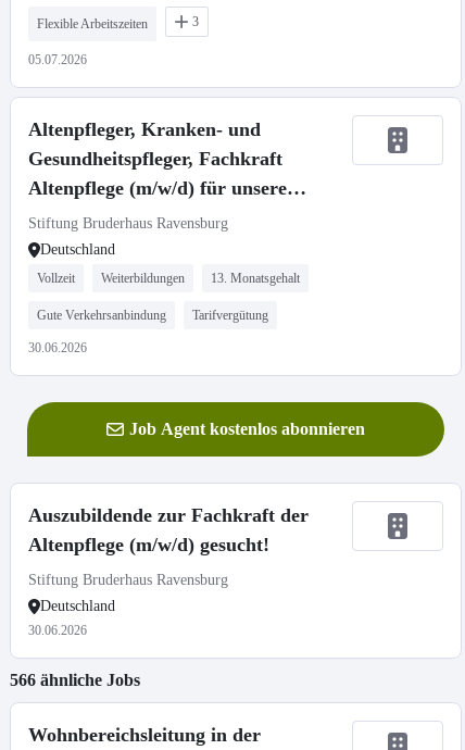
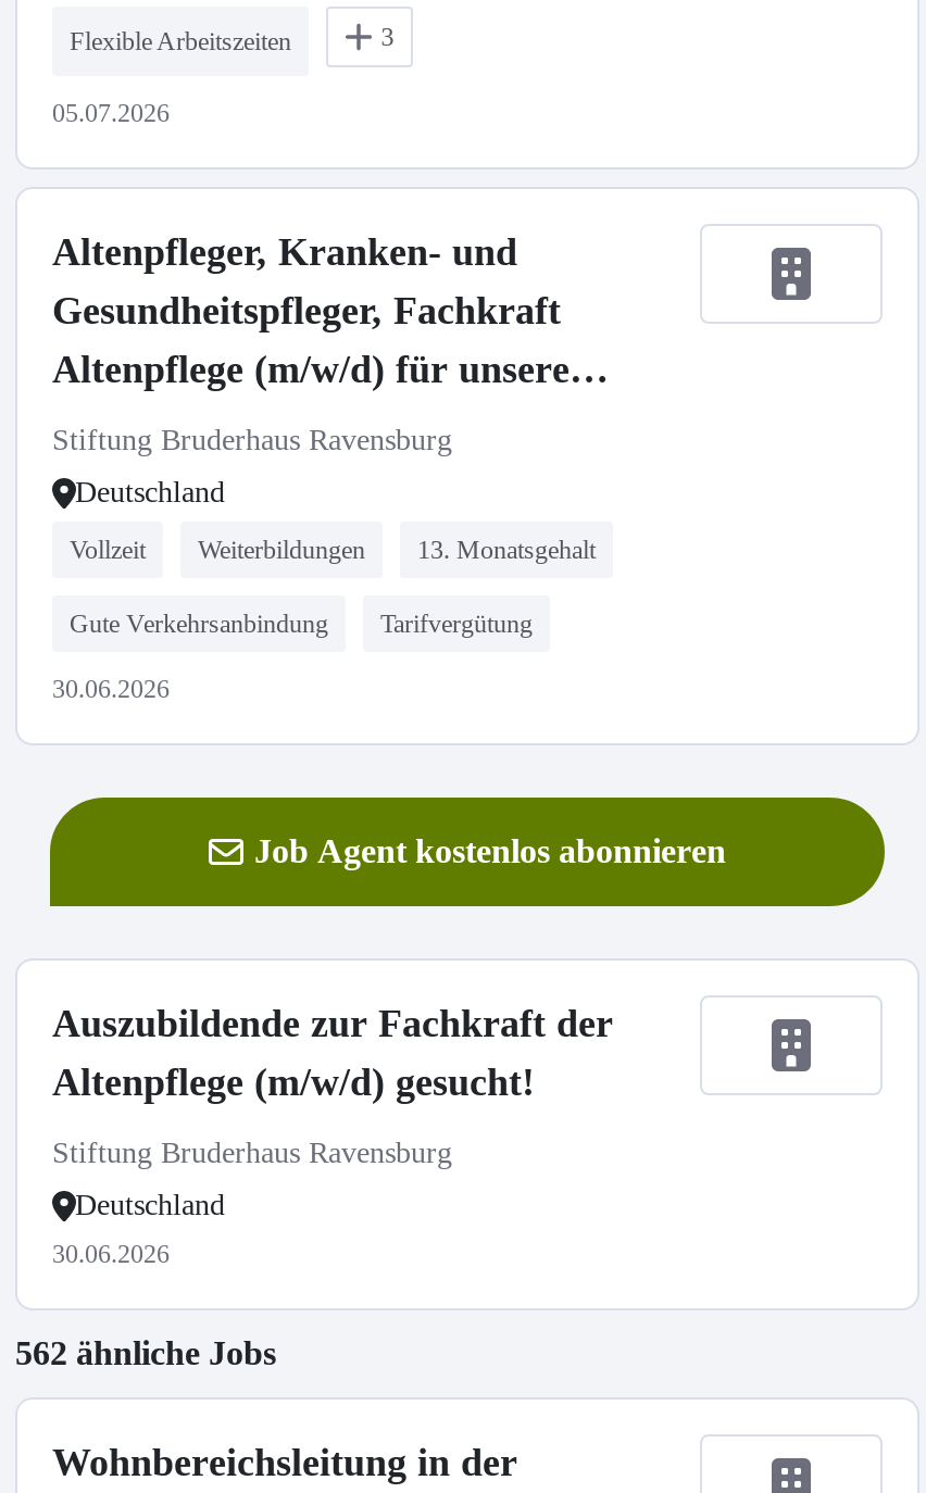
- 566 ähnliche Jobs
+ 562 ähnliche Jobs
